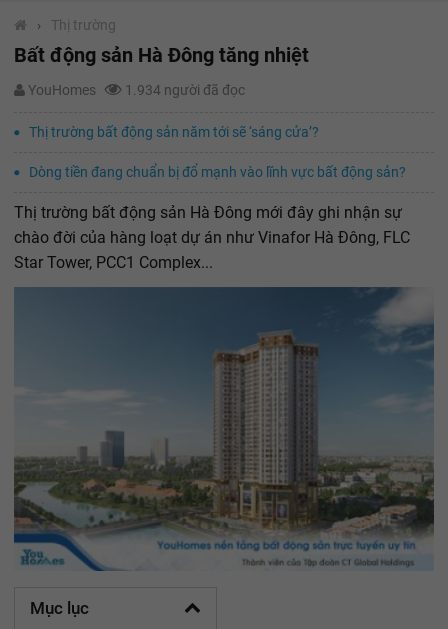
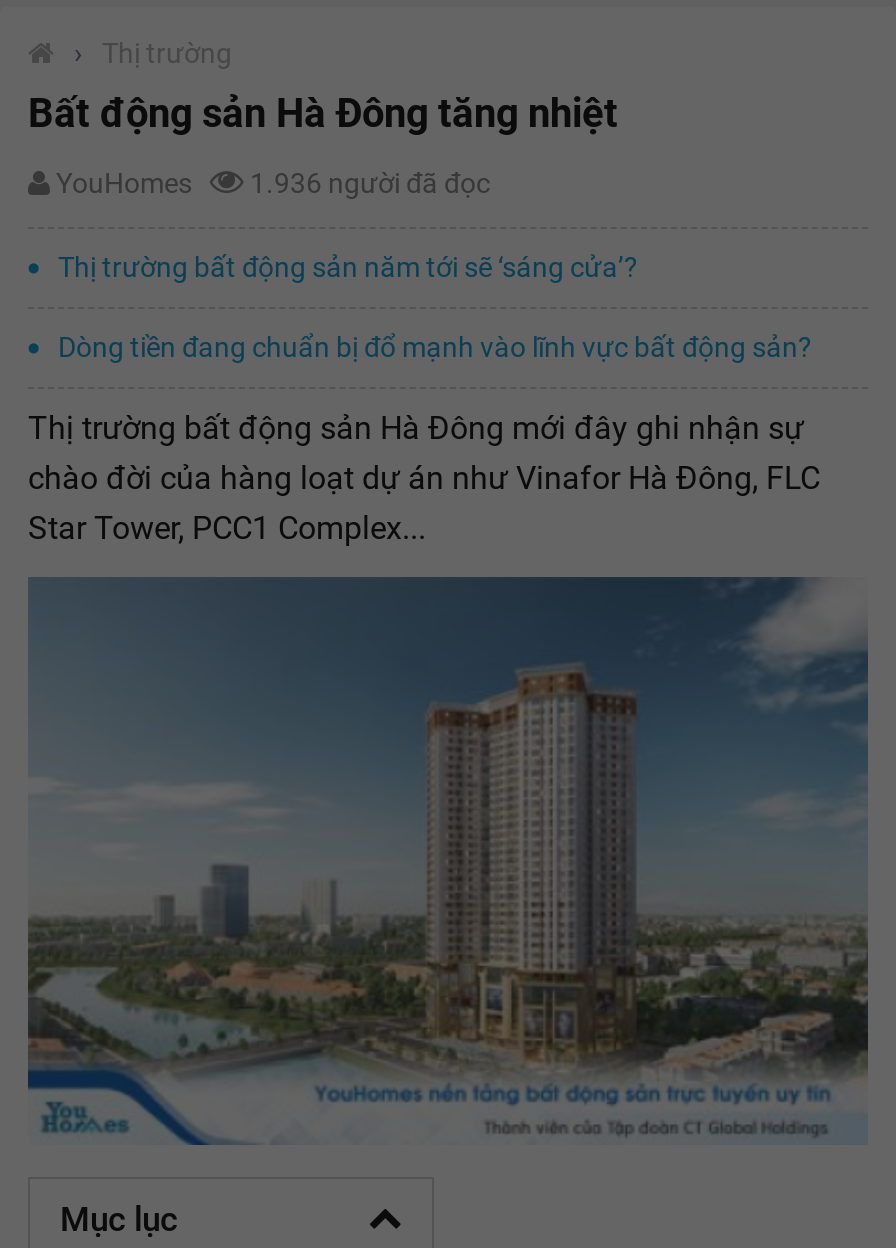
- YouHomes 1.934 người đã đọc
+ YouHomes 1.936 người đã đọc
